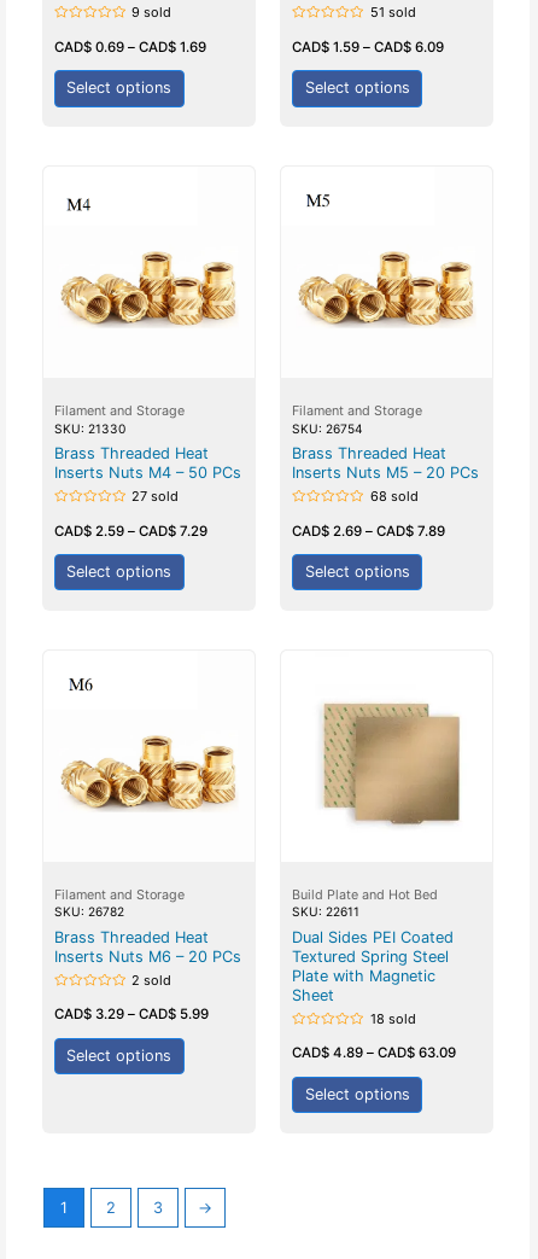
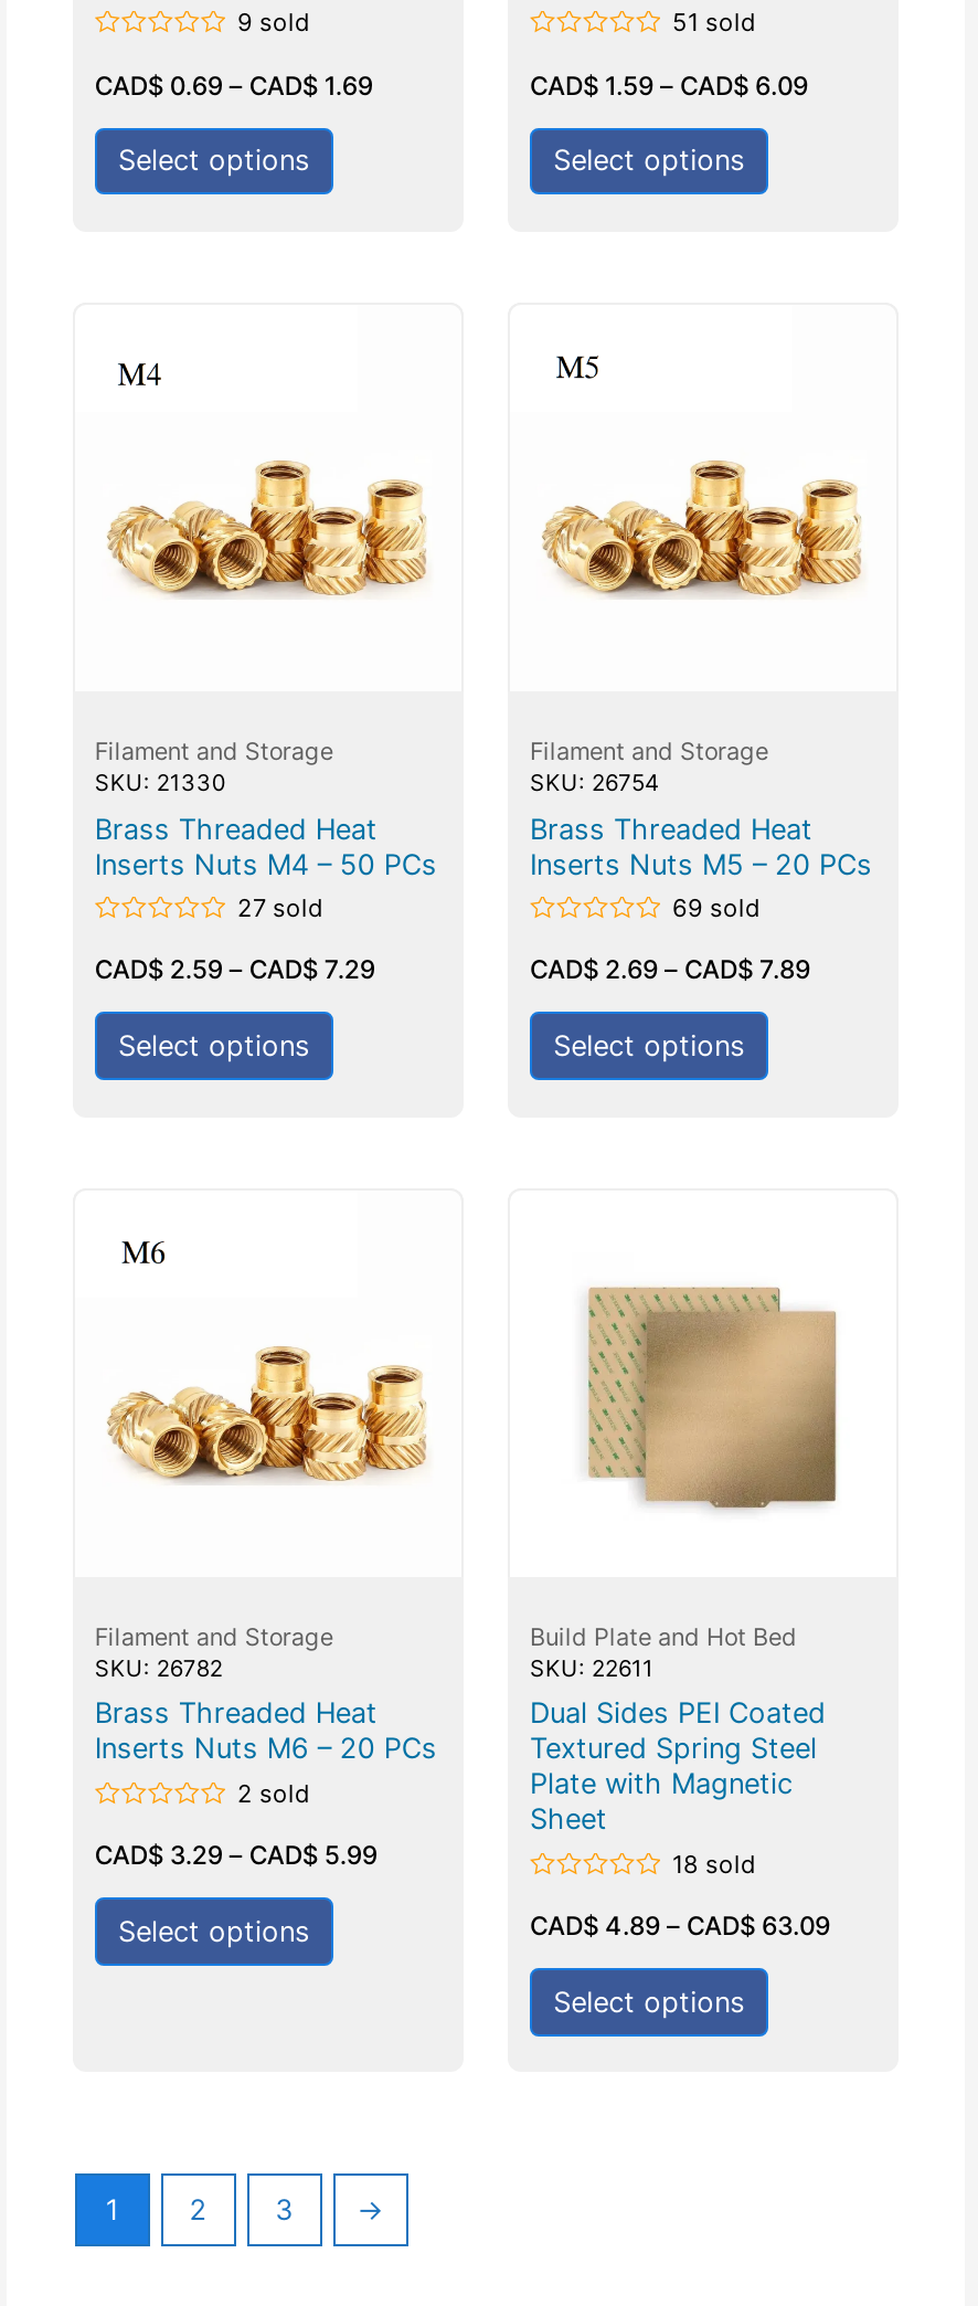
- 68 sold
+ 69 sold
